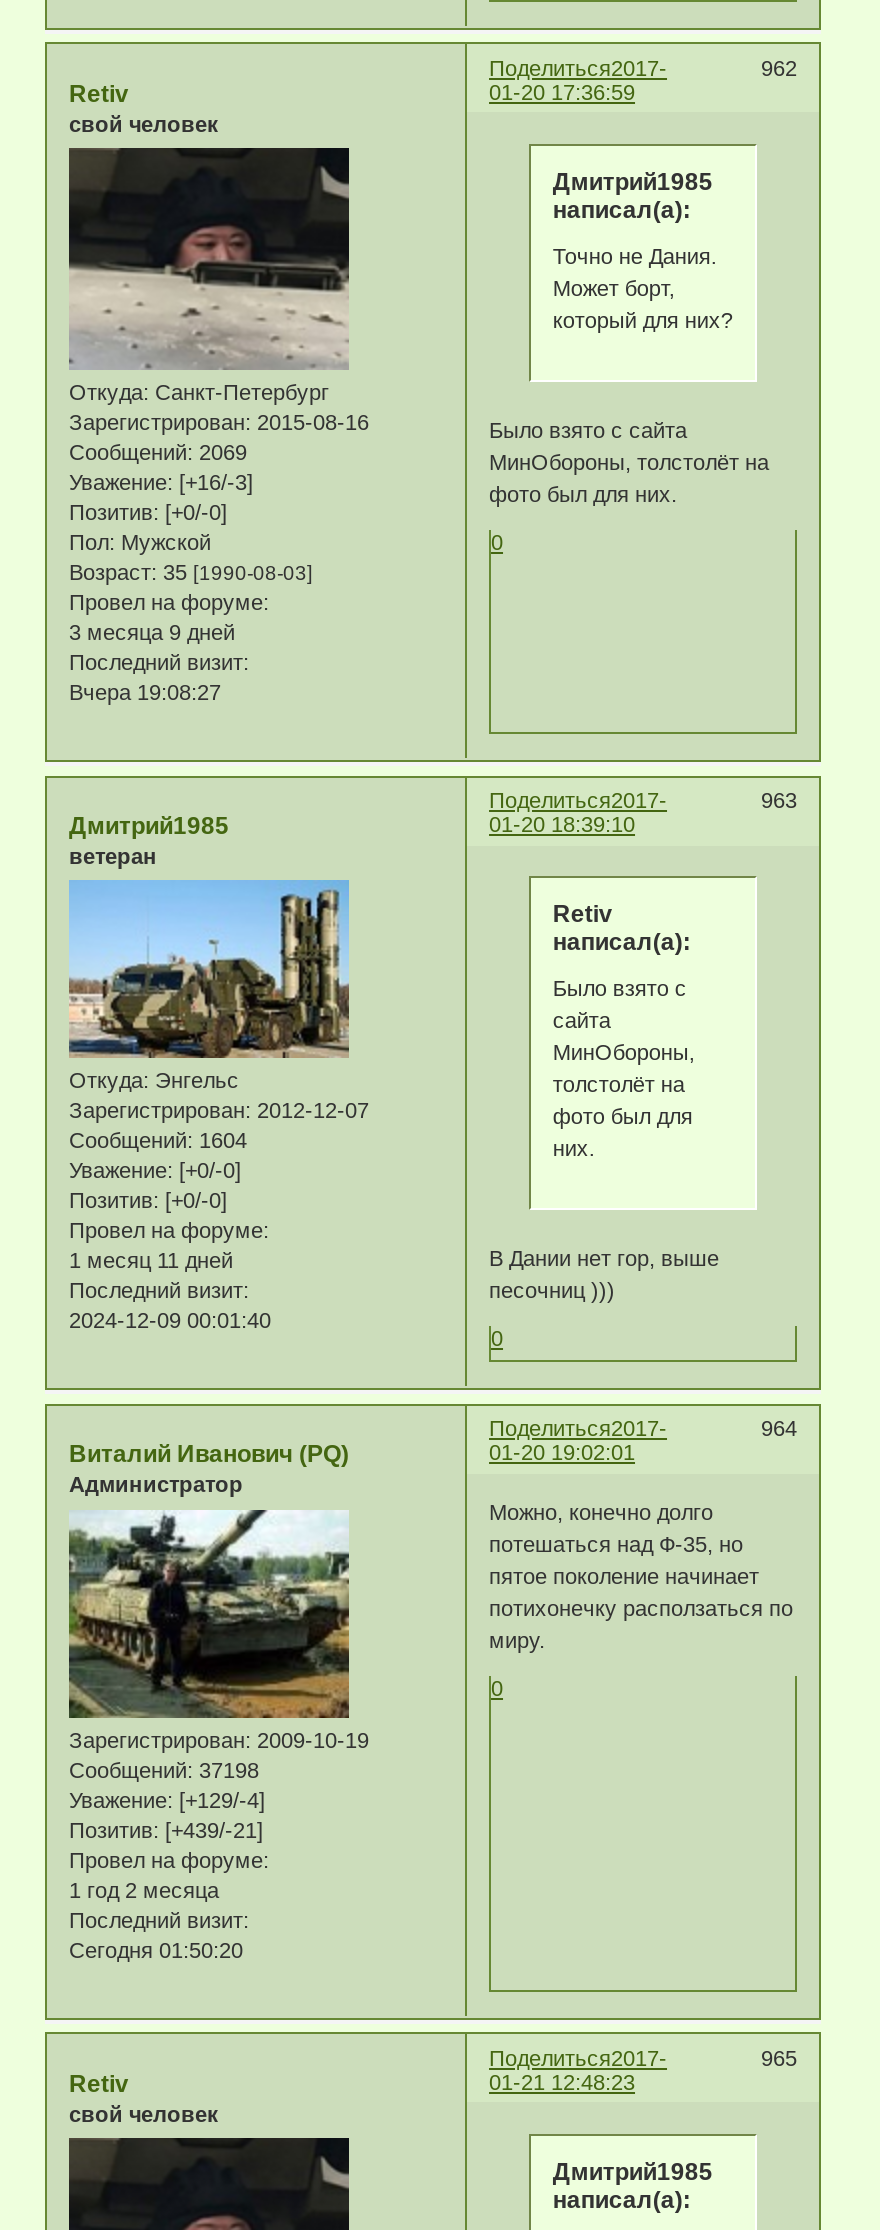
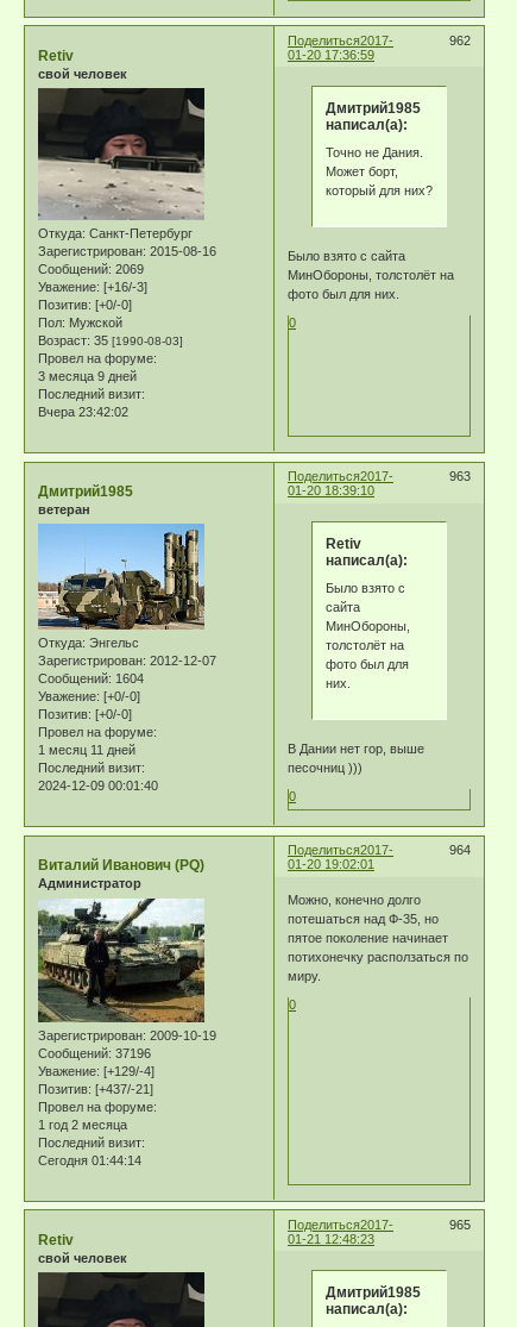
- Вчера 19:08:27
+ Вчера 23:42:02

- Сообщений: 37198
+ Сообщений: 37196

- Позитив: [+439/-21]
+ Позитив: [+437/-21]

- Сегодня 01:50:20
+ Сегодня 01:44:14
